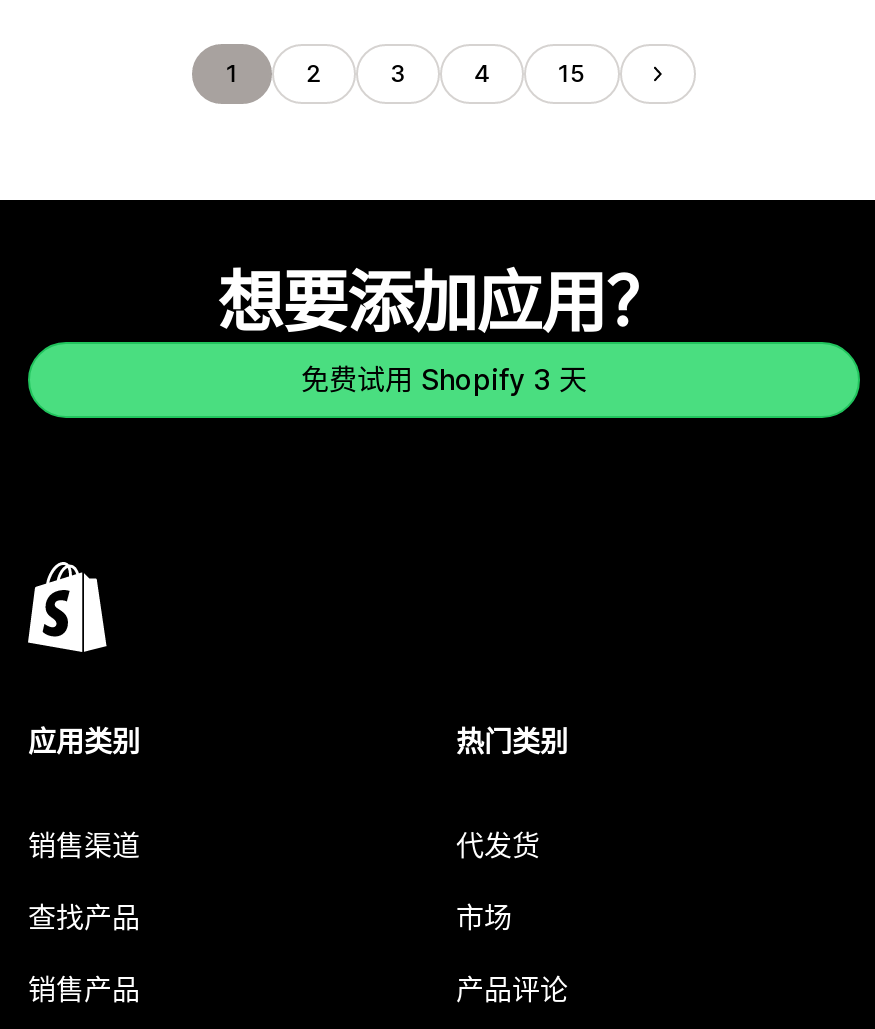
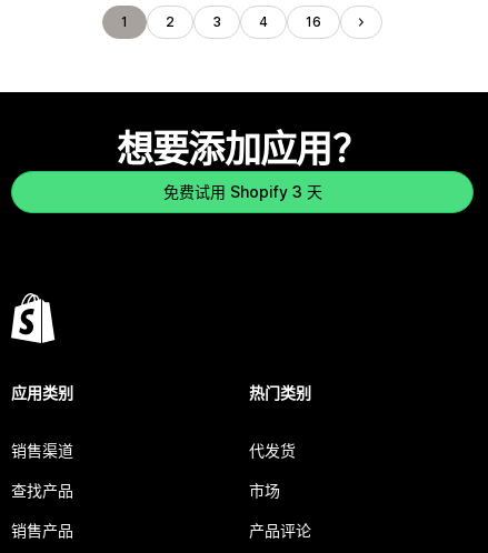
- 15
+ 16
